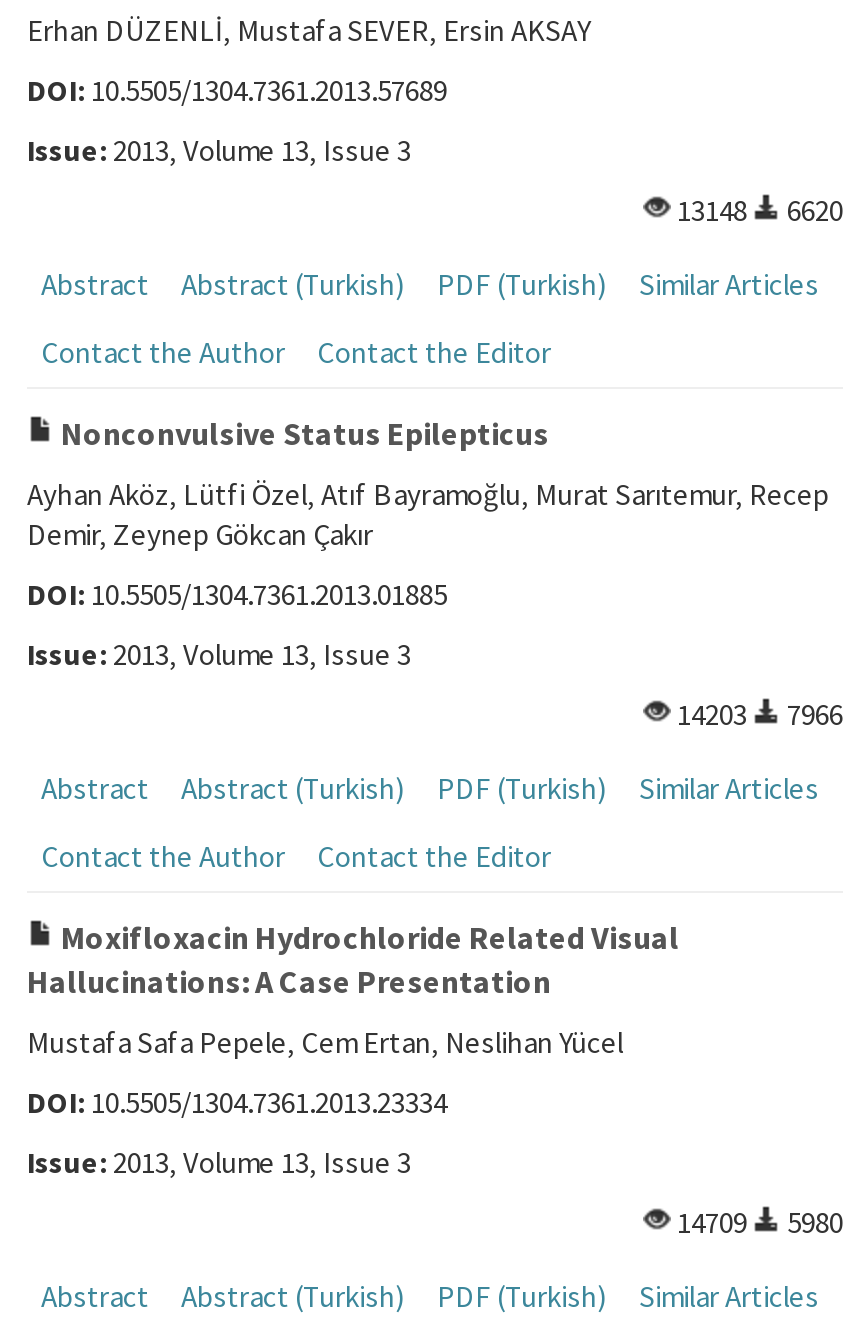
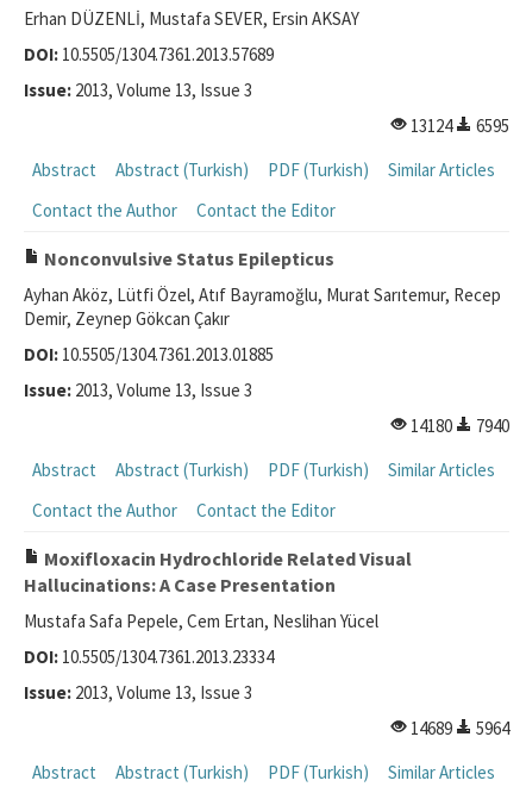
- 13148
+ 13124

- 6620
+ 6595

- 14203
+ 14180

- 7966
+ 7940

- 14709
+ 14689

- 5980
+ 5964
